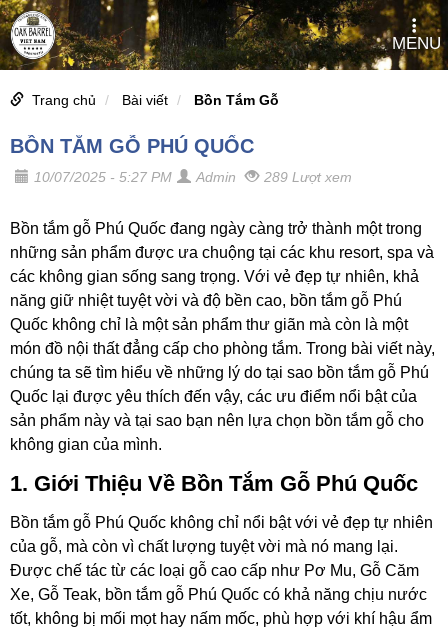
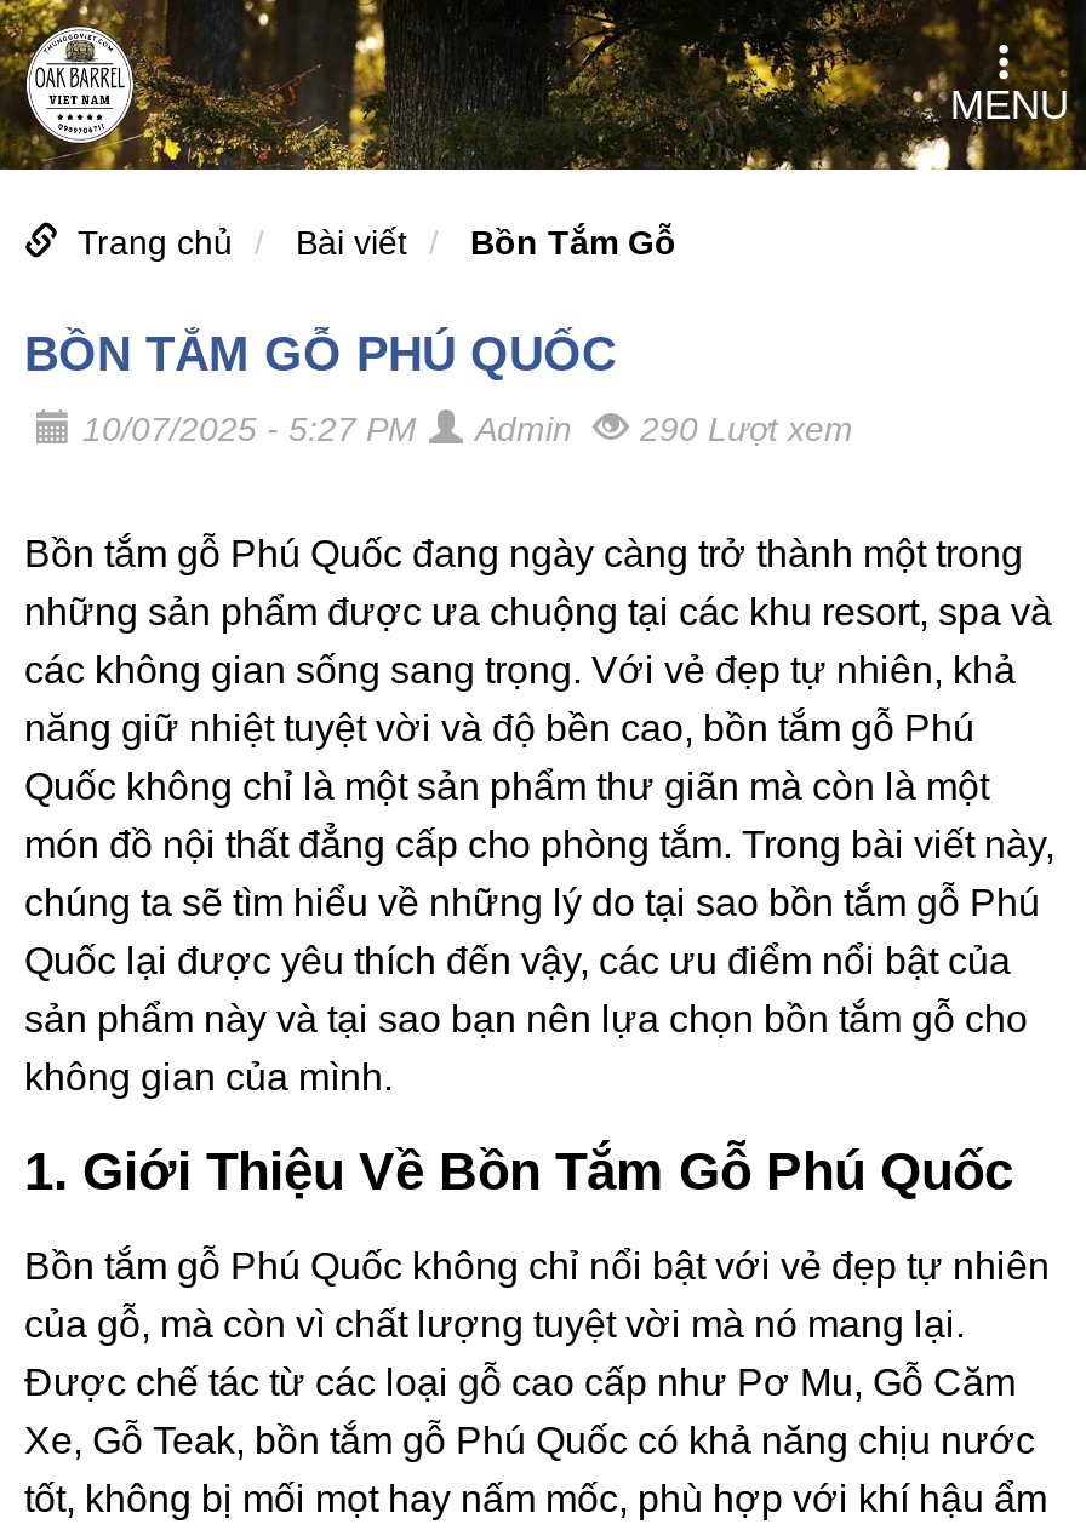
- 10/07/2025 - 5:27 PM Admin 289 Lượt xem
+ 10/07/2025 - 5:27 PM Admin 290 Lượt xem
